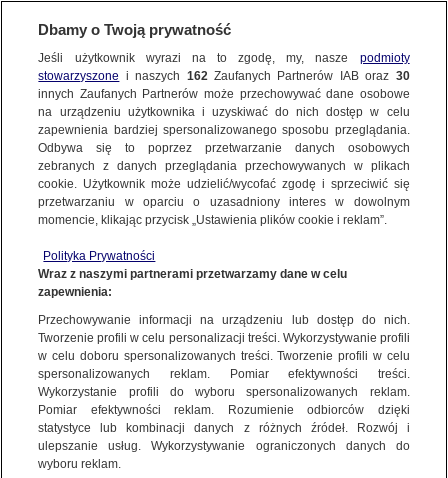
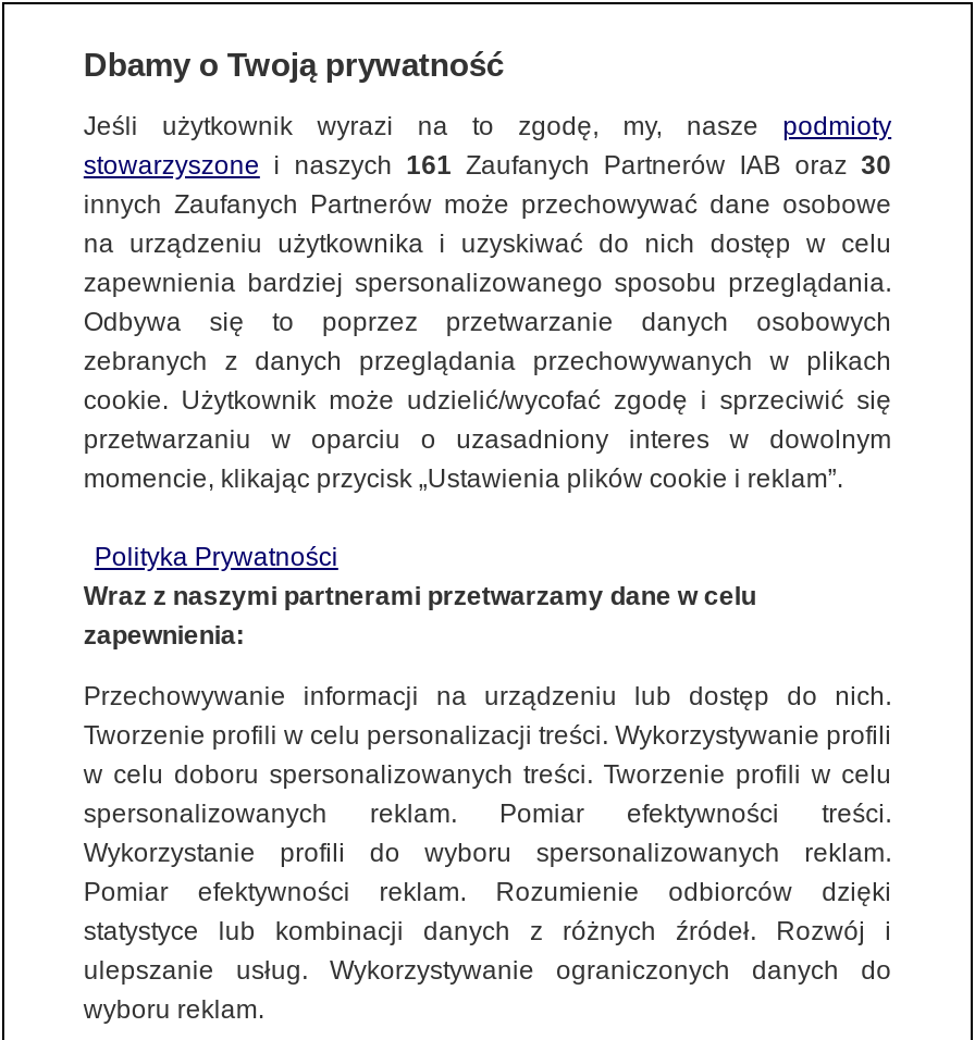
- stowarzyszone i naszych 162 Zaufanych Partnerów IAB oraz 30
+ stowarzyszone i naszych 161 Zaufanych Partnerów IAB oraz 30
